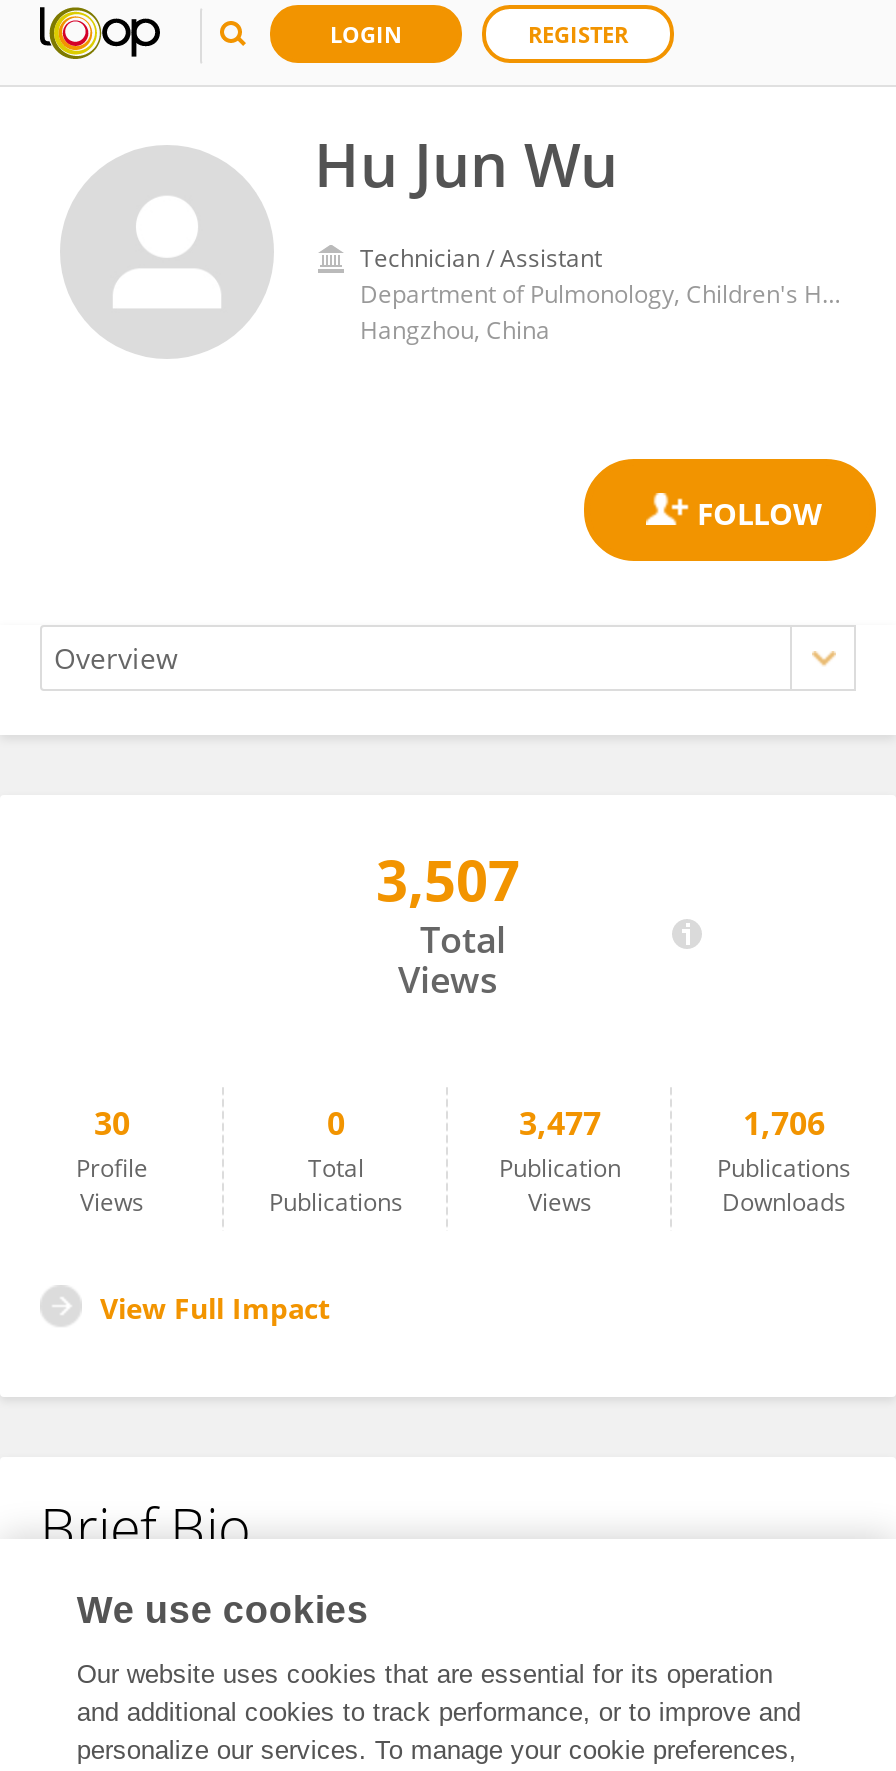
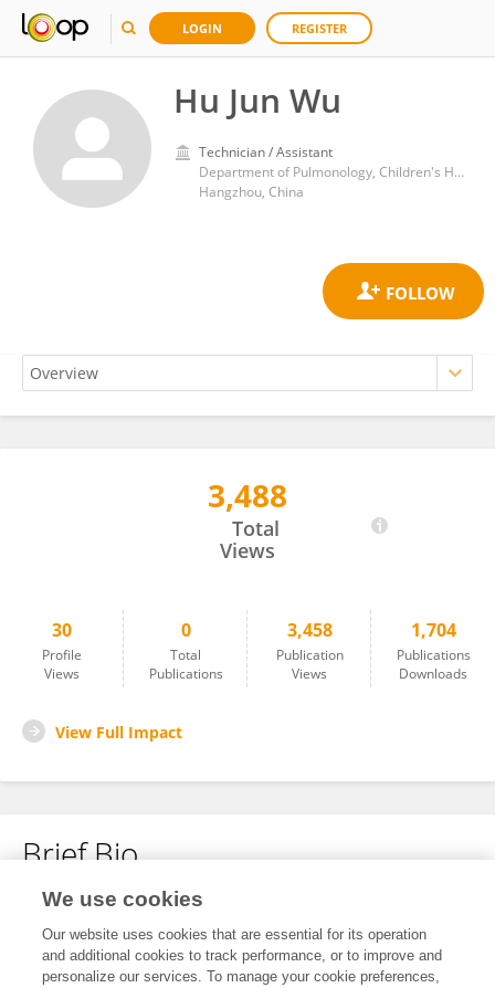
- 3,507
+ 3,488

- 3,477
+ 3,458

- 1,706
+ 1,704
